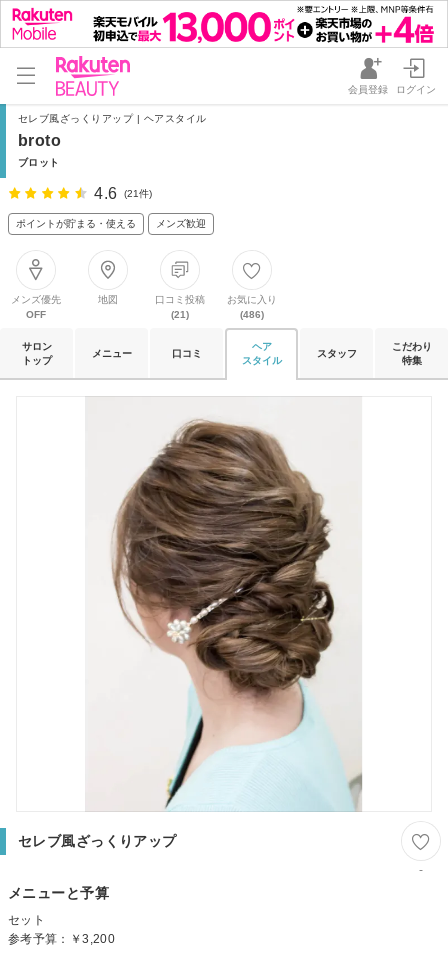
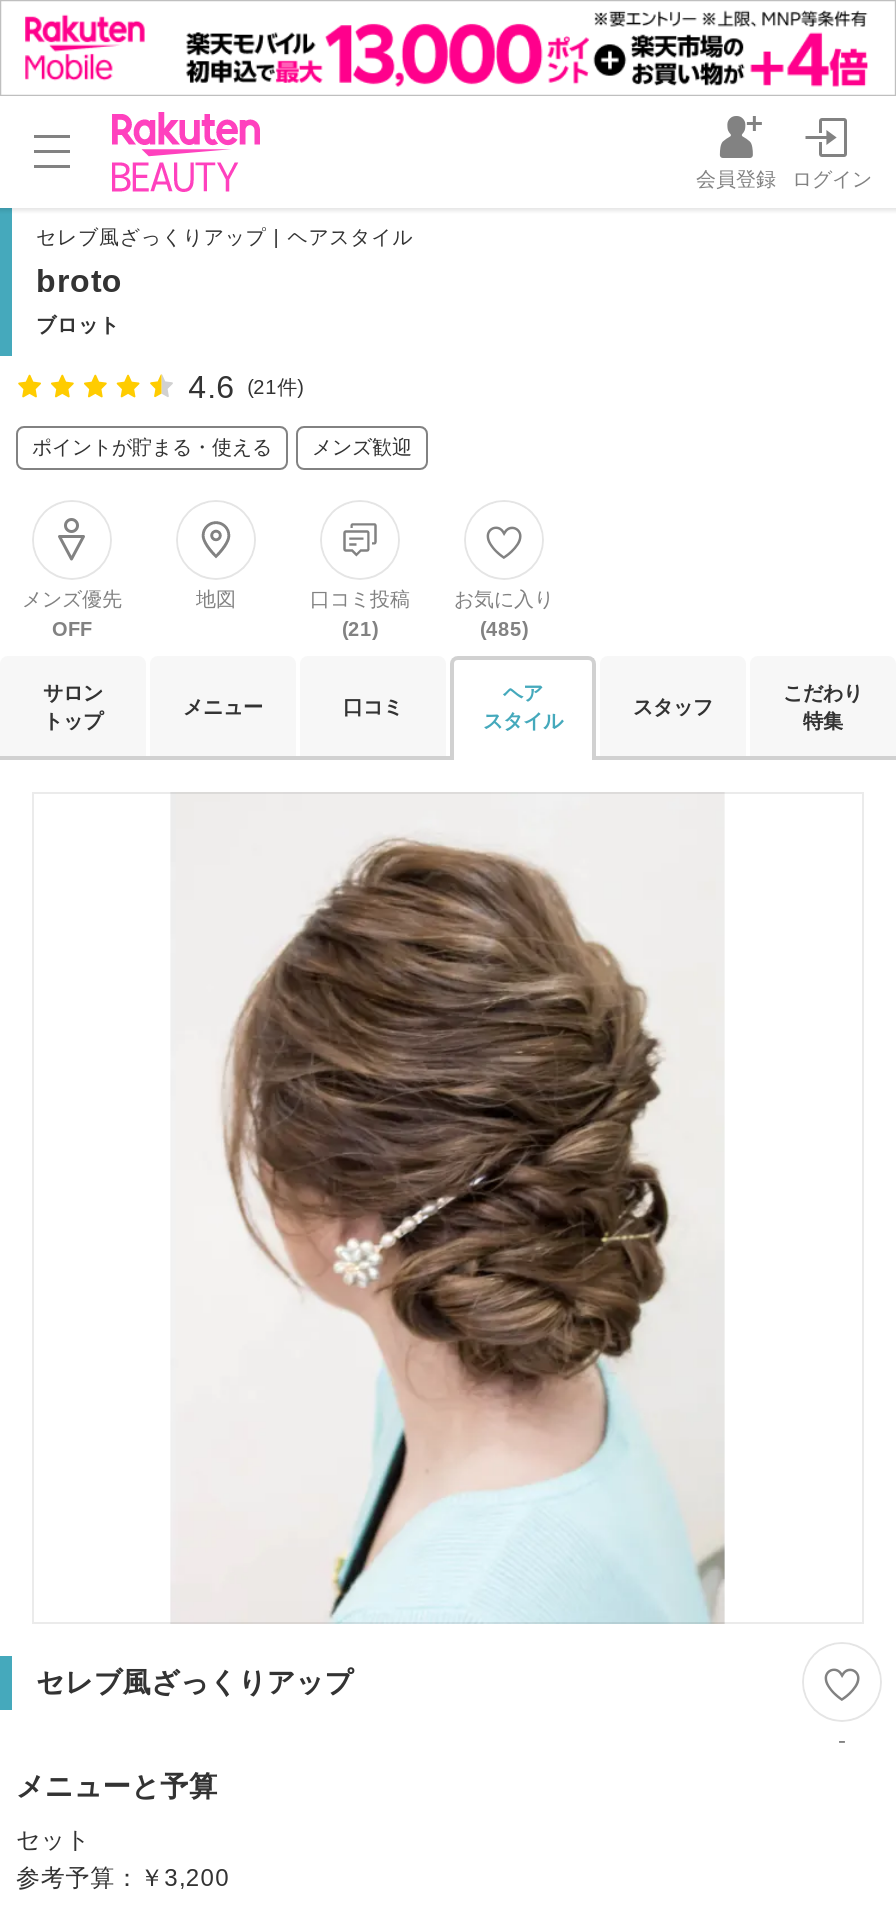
- (486)
+ (485)
